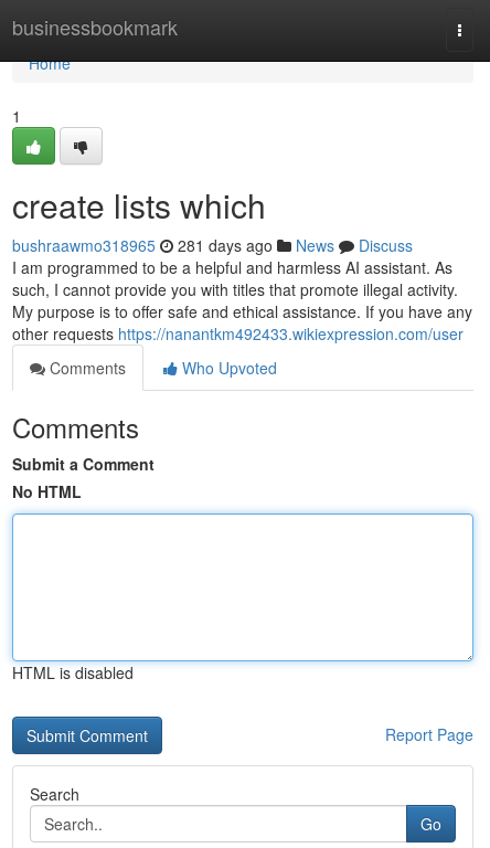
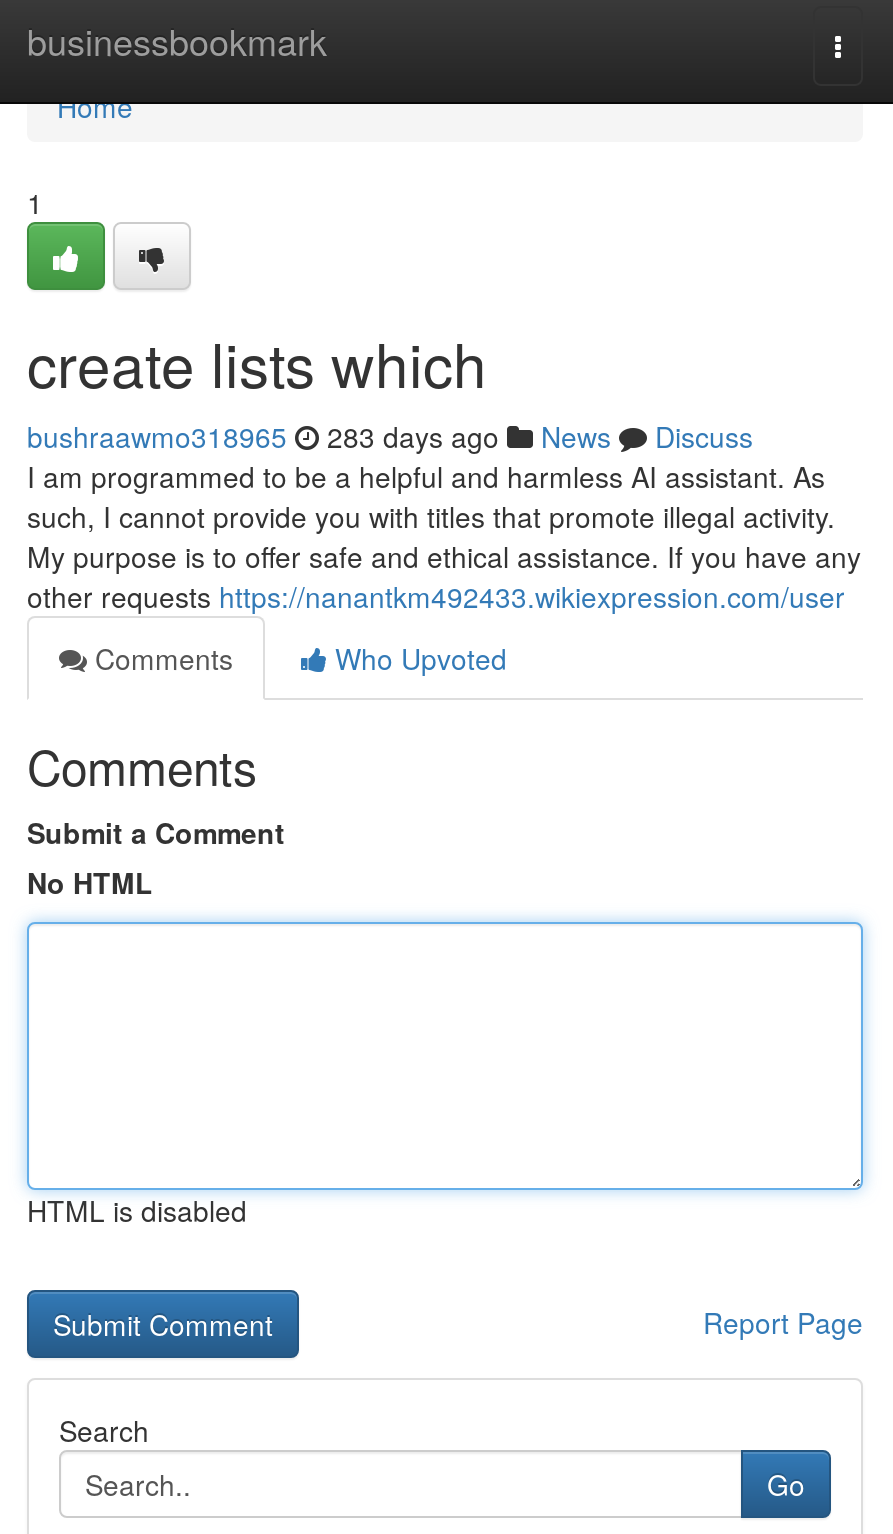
- bushraawmo318965 281 days ago News Discuss
+ bushraawmo318965 283 days ago News Discuss
